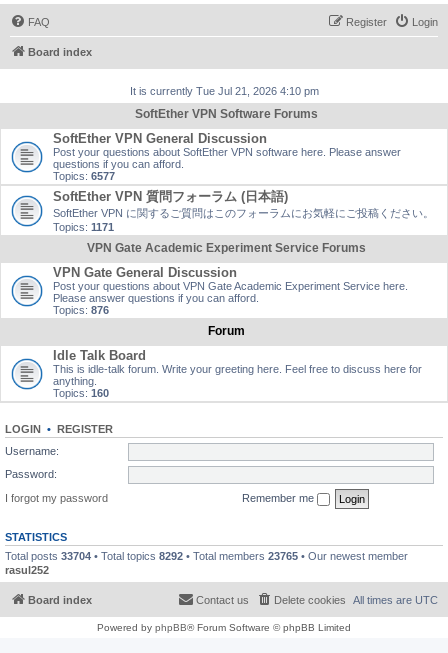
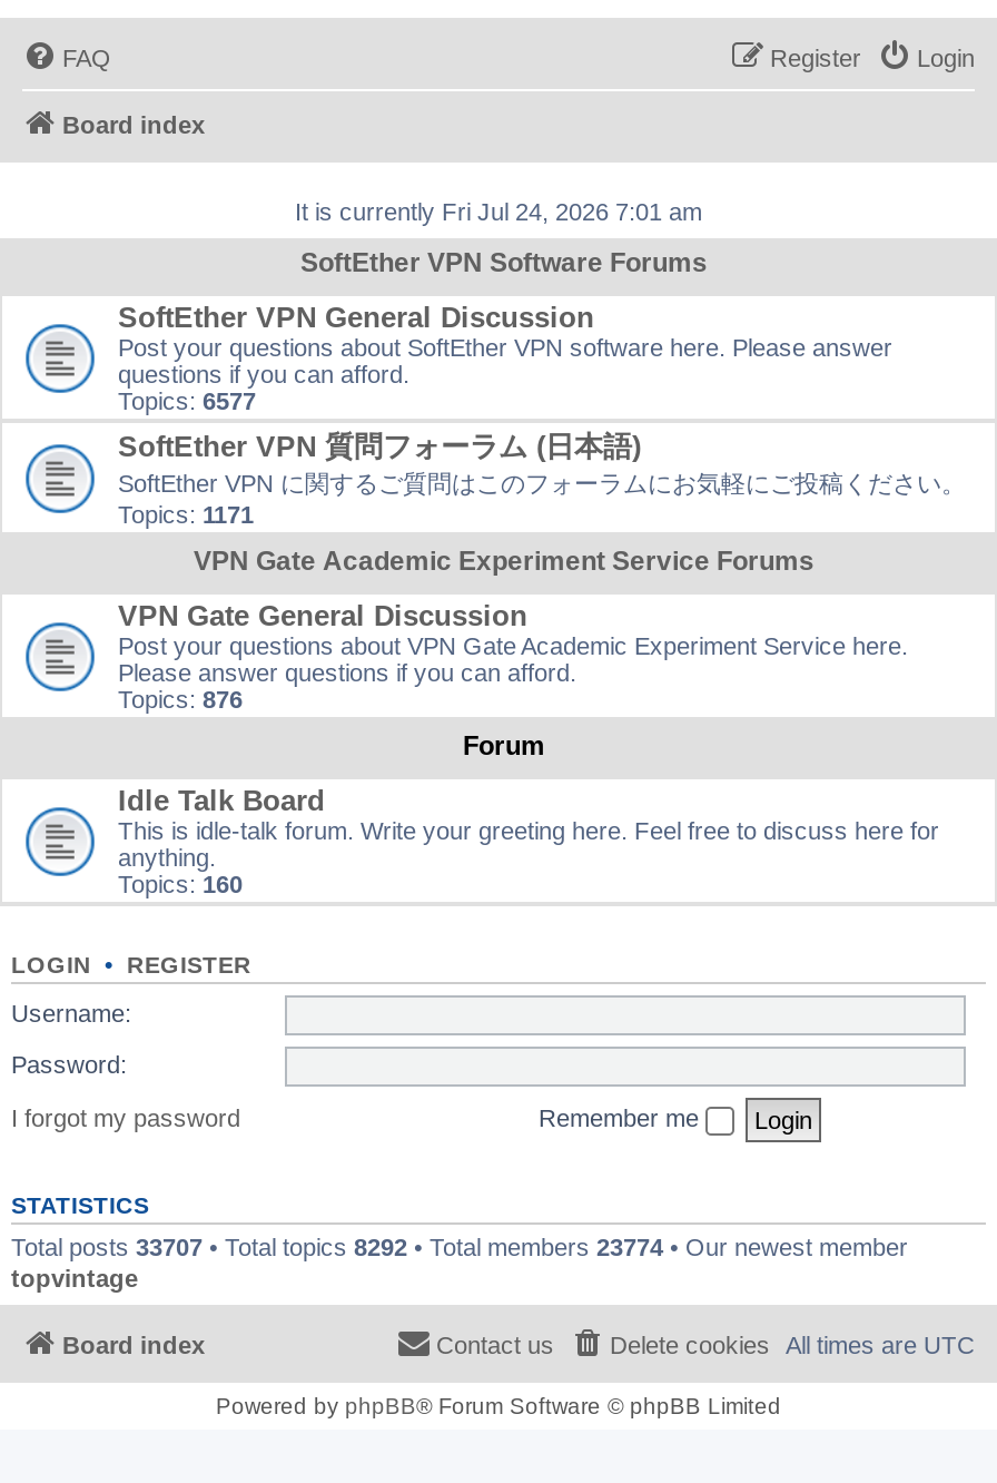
- It is currently Tue Jul 21, 2026 4:10 pm
+ It is currently Fri Jul 24, 2026 7:01 am

- Total posts 33704 • Total topics 8292 • Total members 23765 • Our newest member
- rasul252
+ Total posts 33707 • Total topics 8292 • Total members 23774 • Our newest member
+ topvintage
